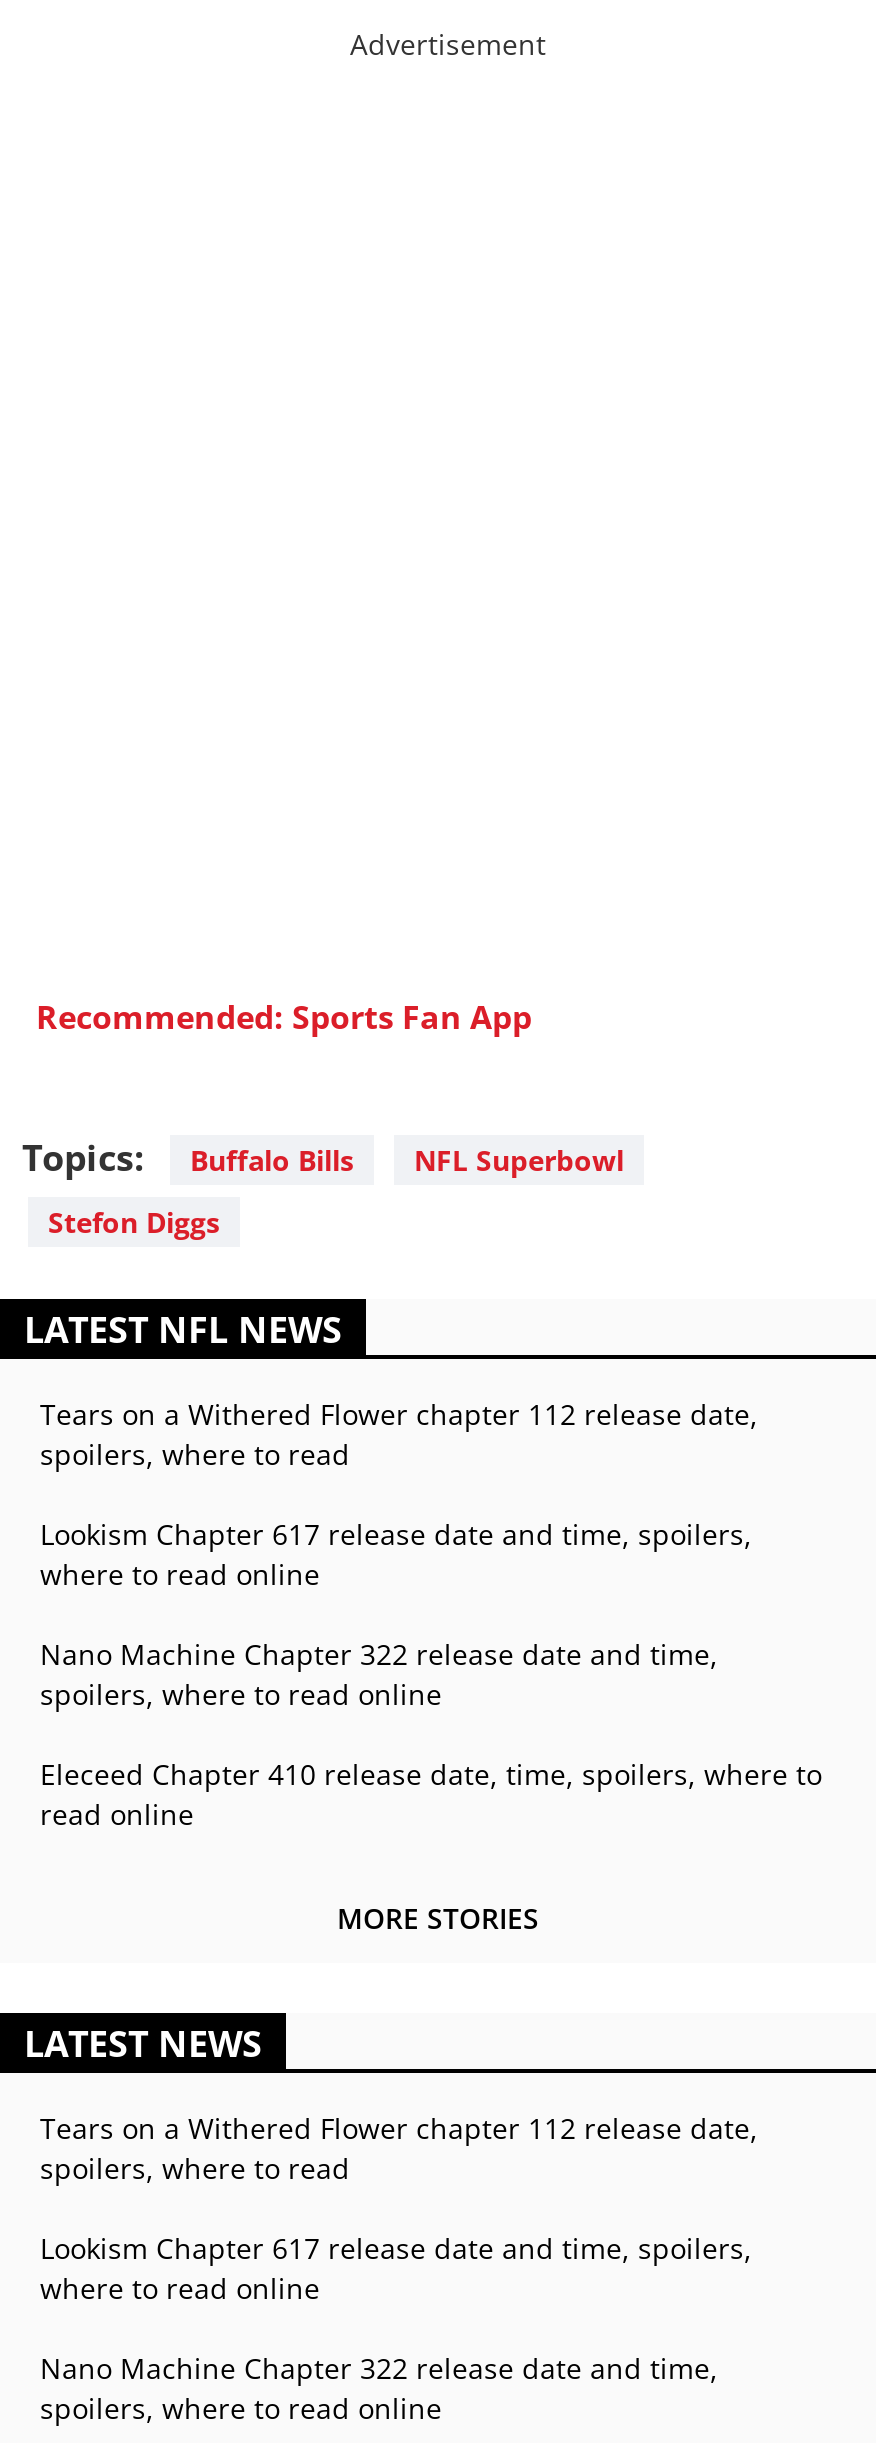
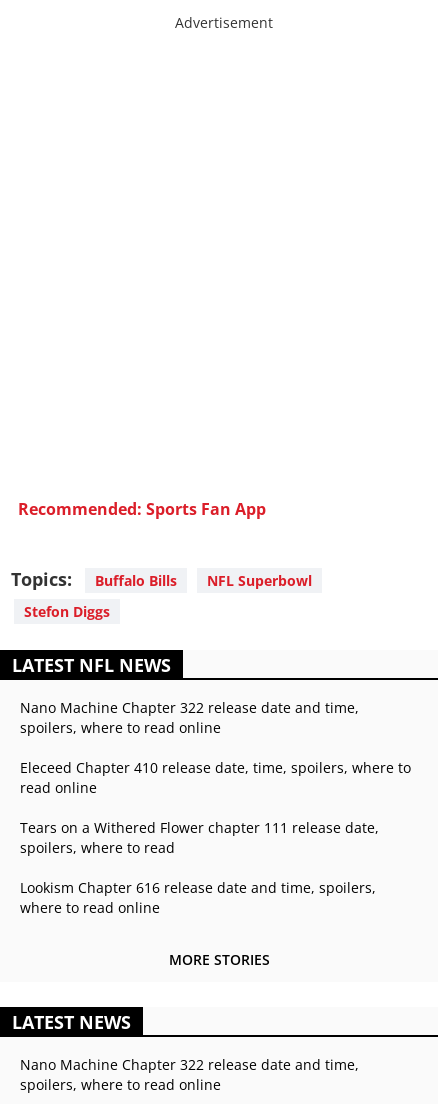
- Tears on a Withered Flower chapter 112 release date,
- spoilers, where to read
- Lookism Chapter 617 release date and time, spoilers,
- where to read online

+ Tears on a Withered Flower chapter 111 release date,
+ spoilers, where to read
+ Lookism Chapter 616 release date and time, spoilers,
+ where to read online

- Tears on a Withered Flower chapter 112 release date,
- spoilers, where to read
- Lookism Chapter 617 release date and time, spoilers,
- where to read online
